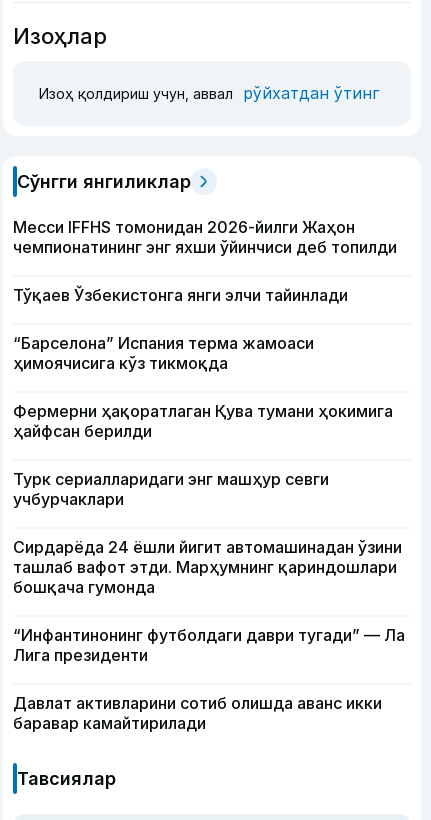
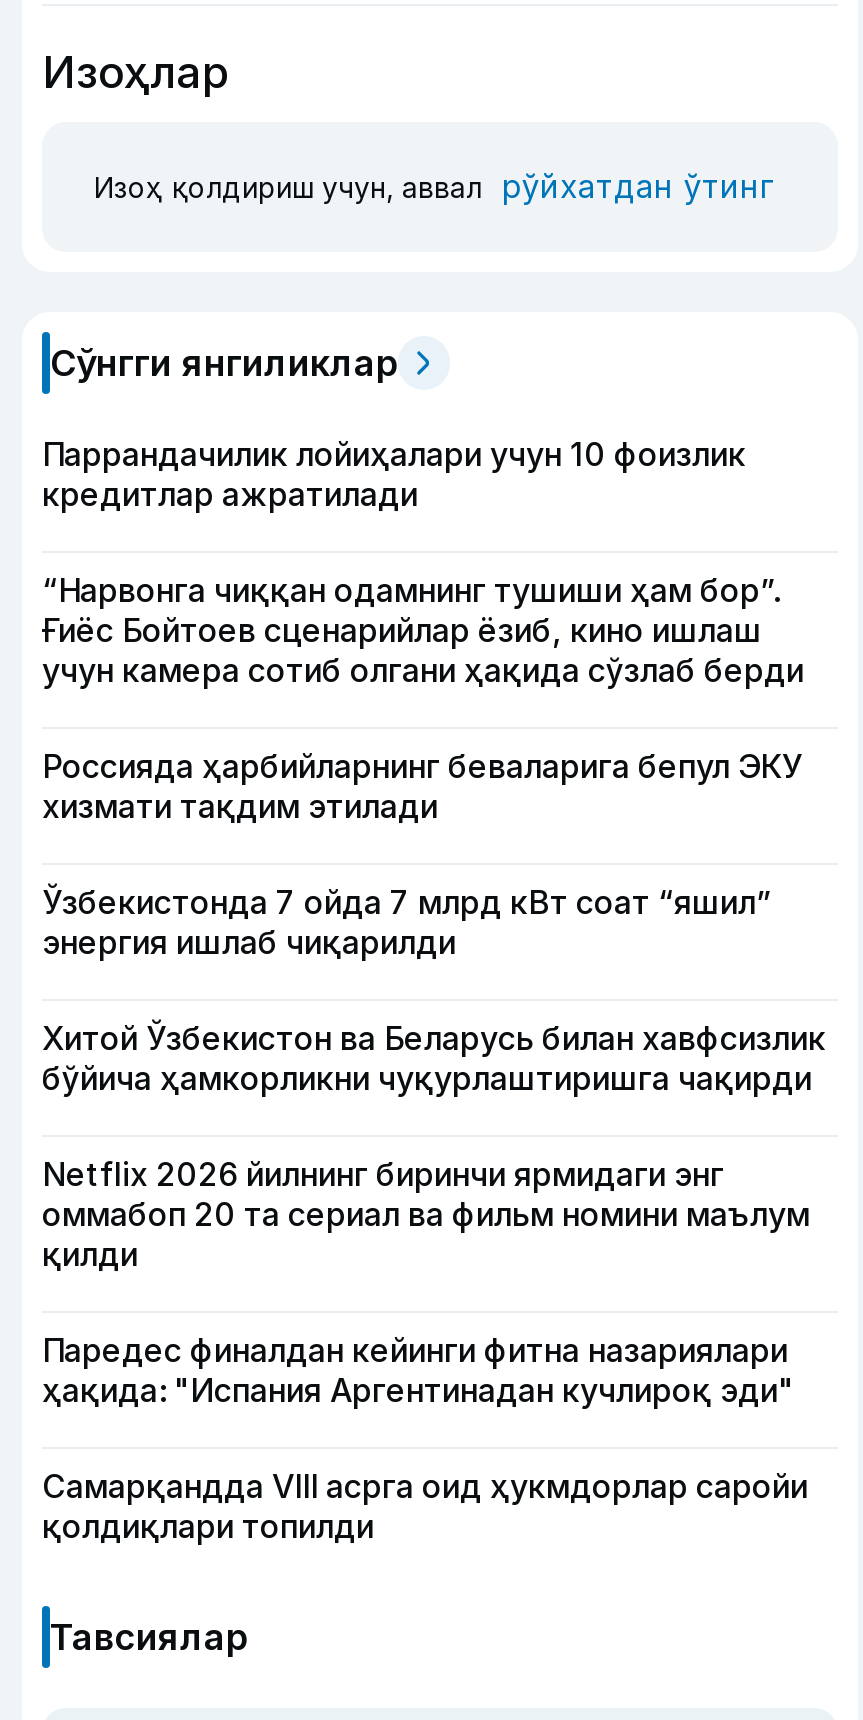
- Месси IFFHS томонидан 2026-йилги Жаҳон
- чемпионатининг энг яхши ўйинчиси деб топилди
+ Паррандачилик лойиҳалари учун 10 фоизлик
+ кредитлар ажратилади

- Тўқаев Ўзбекистонга янги элчи тайинлади
+ “Нарвонга чиққан одамнинг тушиши ҳам бор”.
+ Ғиёс Бойтоев сценарийлар ёзиб, кино ишлаш
+ учун камера сотиб олгани ҳақида сўзлаб берди

- “Барселона” Испания терма жамоаси
- ҳимоячисига кўз тикмоқда
+ Россияда ҳарбийларнинг беваларига бепул ЭКУ
+ хизмати тақдим этилади

- Фермерни ҳақоратлаган Қува тумани ҳокимига
- ҳайфсан берилди
+ Ўзбекистонда 7 ойда 7 млрд кВт соат “яшил”
+ энергия ишлаб чиқарилди

- Турк сериалларидаги энг машҳур севги
- учбурчаклари
+ Хитой Ўзбекистон ва Беларусь билан хавфсизлик
+ бўйича ҳамкорликни чуқурлаштиришга чақирди

- Сирдарёда 24 ёшли йигит автомашинадан ўзини
- ташлаб вафот этди. Марҳумнинг қариндошлари
- бошқача гумонда
+ Netflix 2026 йилнинг биринчи ярмидаги энг
+ оммабоп 20 та сериал ва фильм номини маълум
+ қилди

- “Инфантинонинг футболдаги даври тугади” — Ла
- Лига президенти
+ Паредес финалдан кейинги фитна назариялари
+ ҳақида: "Испания Аргентинадан кучлироқ эди"

- Давлат активларини сотиб олишда аванс икки
- баравар камайтирилади
+ Самарқандда VIII асрга оид ҳукмдорлар саройи
+ қолдиқлари топилди
